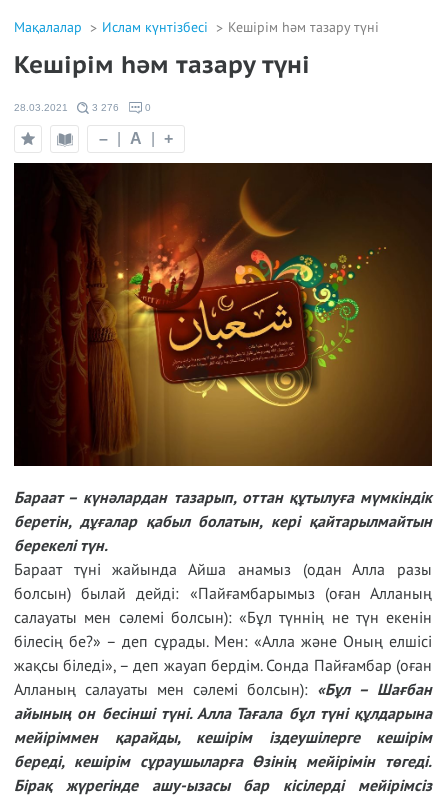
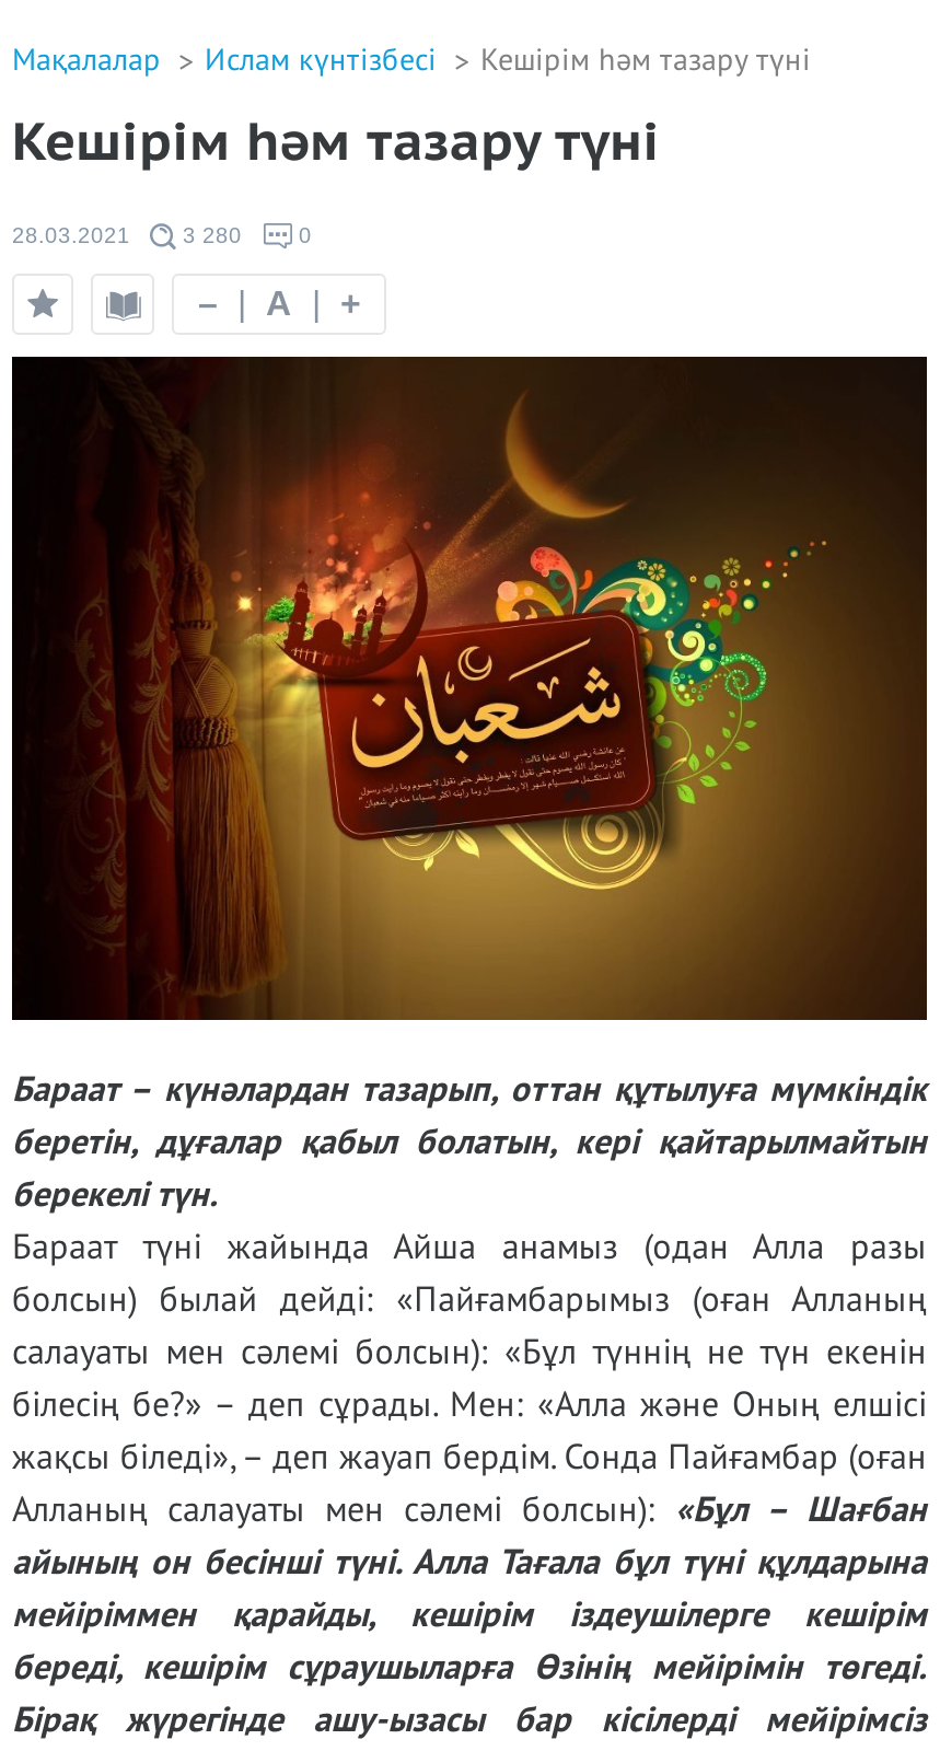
- 28.03.2021 3 276
+ 28.03.2021 3 280
